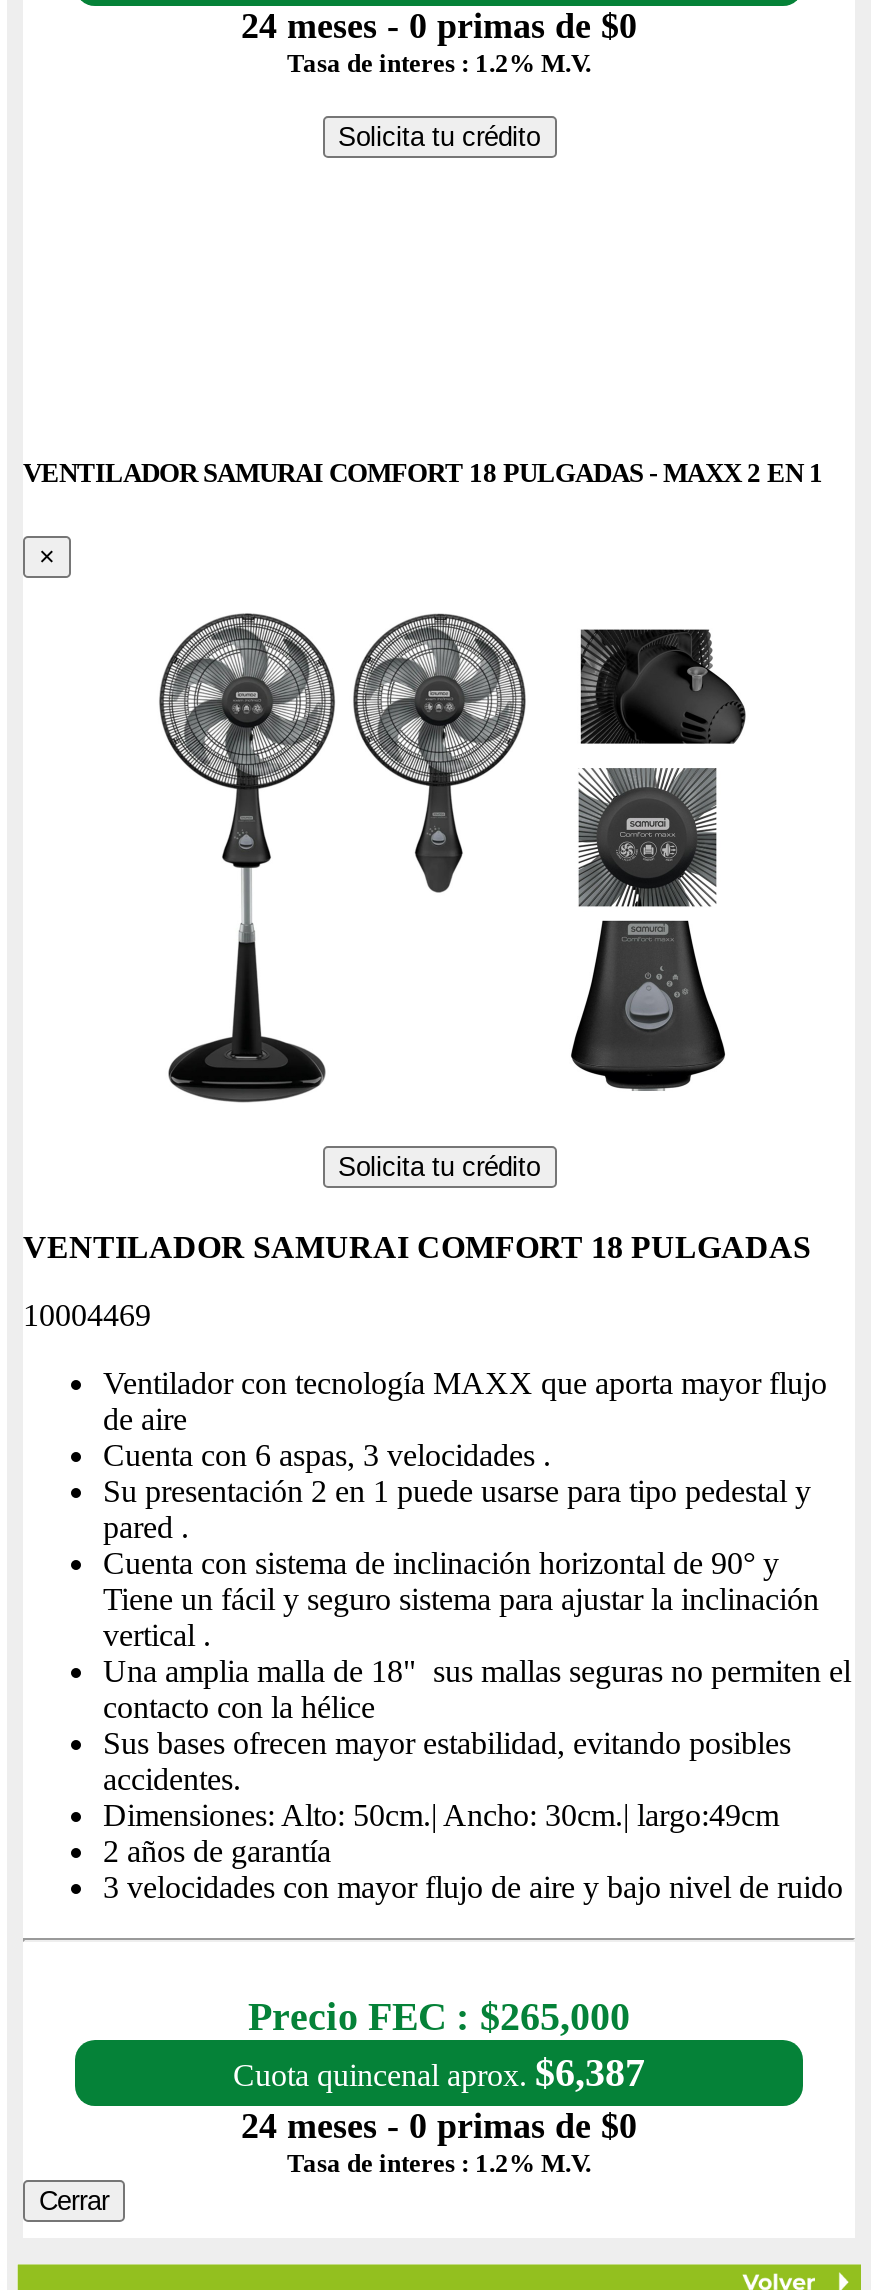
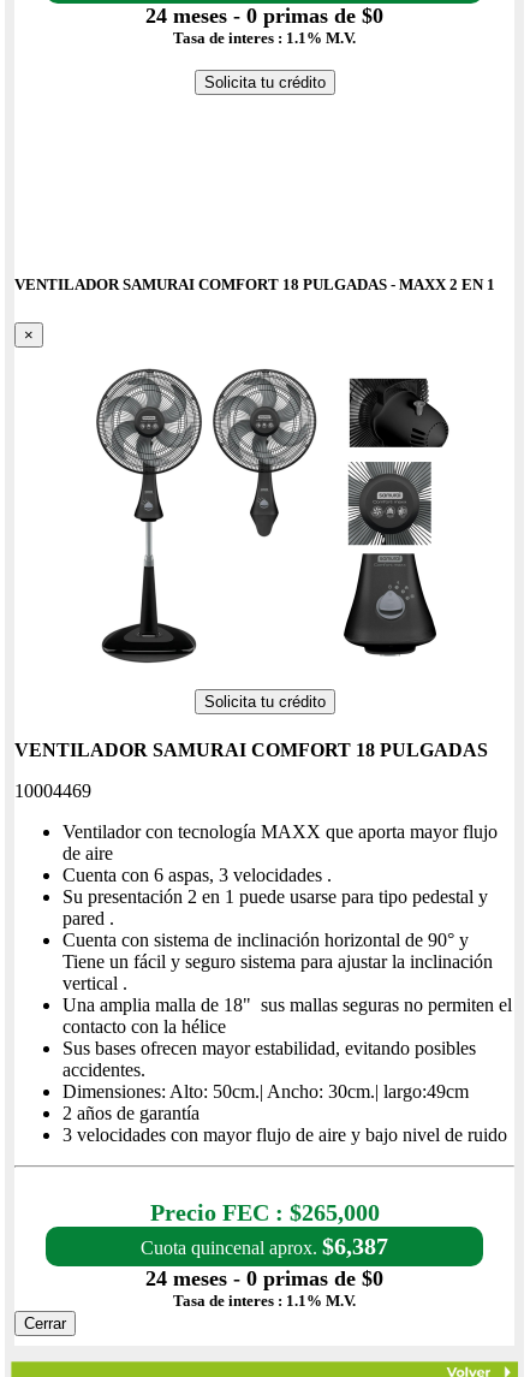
- Tasa de interes : 1.2% M.V.
+ Tasa de interes : 1.1% M.V.

- Tasa de interes : 1.2% M.V.
+ Tasa de interes : 1.1% M.V.
